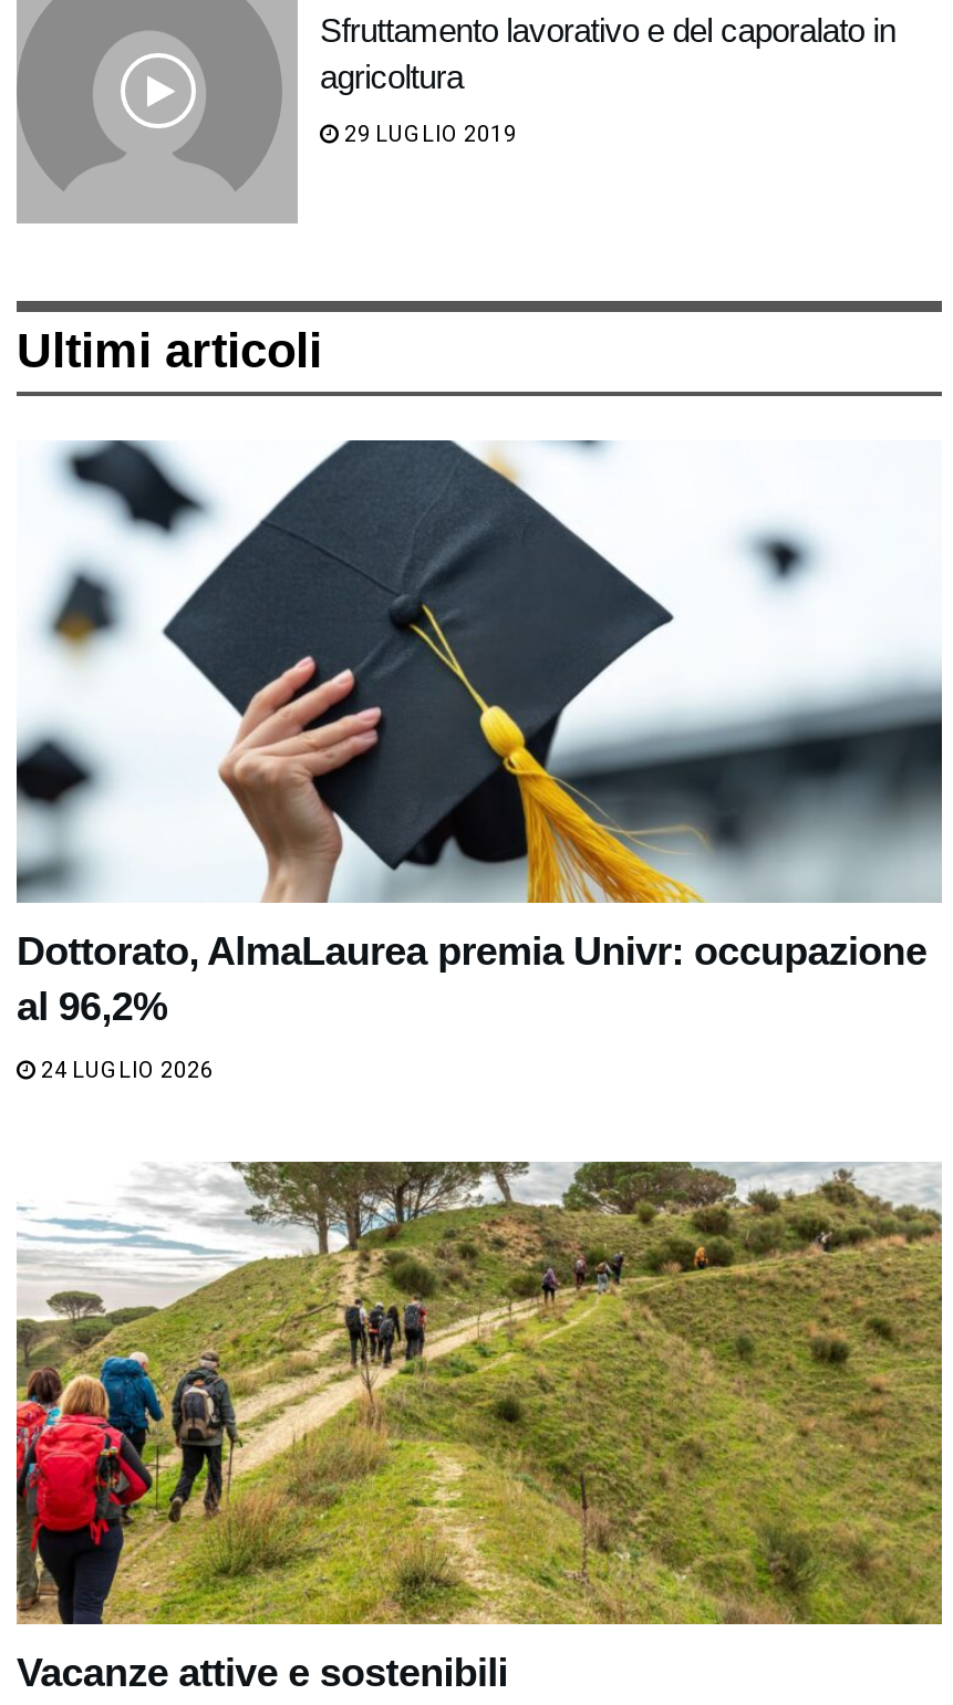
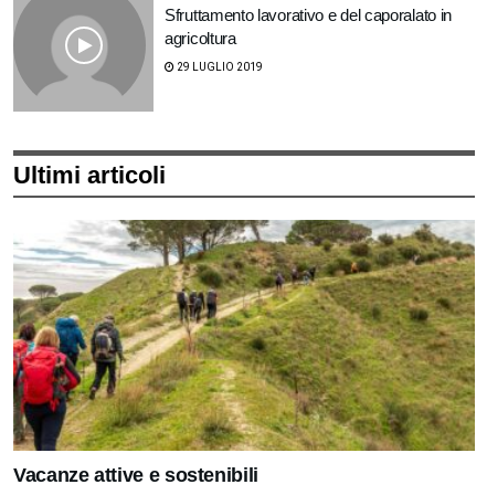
- [image]
- Dottorato, AlmaLaurea premia Univr: occupazione
- al 96,2%
- 24 LUGLIO 2026
